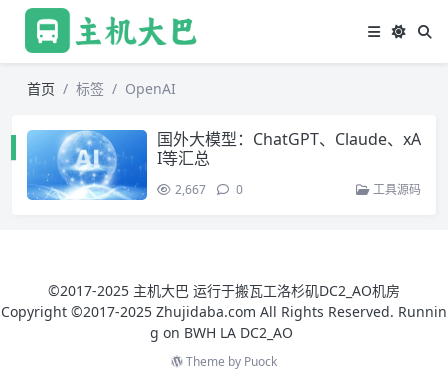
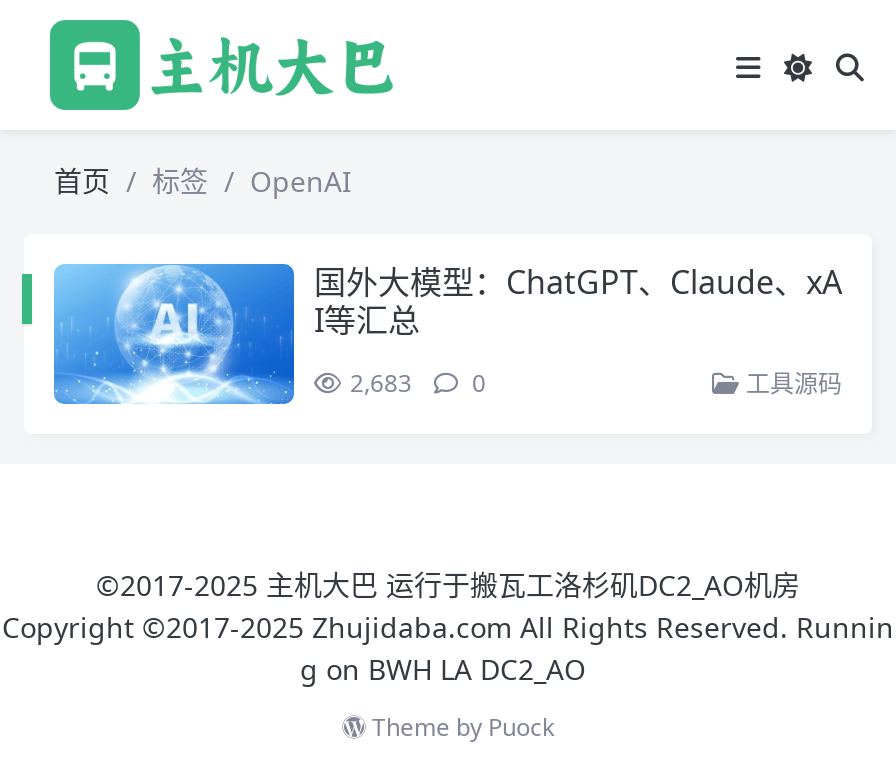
- 2,667 0
+ 2,683 0
